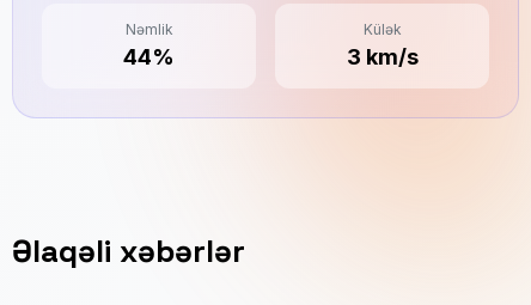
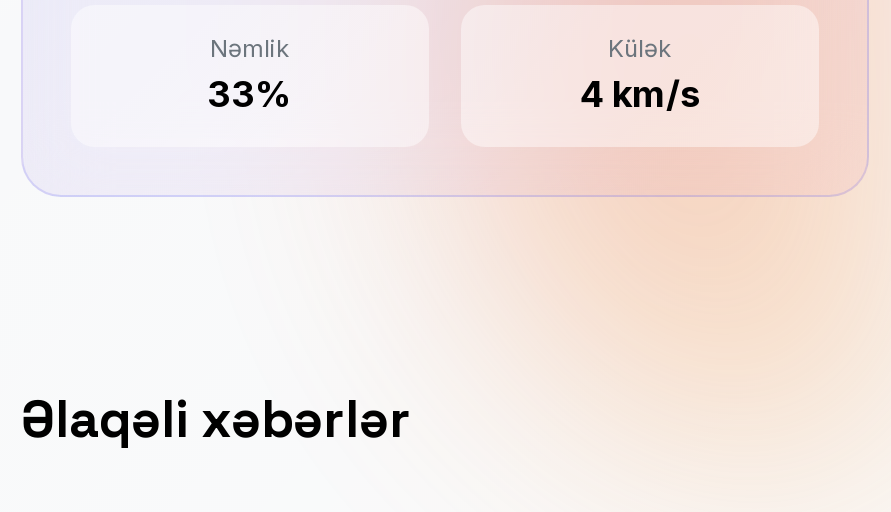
- 44%
+ 33%

- 3 km/s
+ 4 km/s
